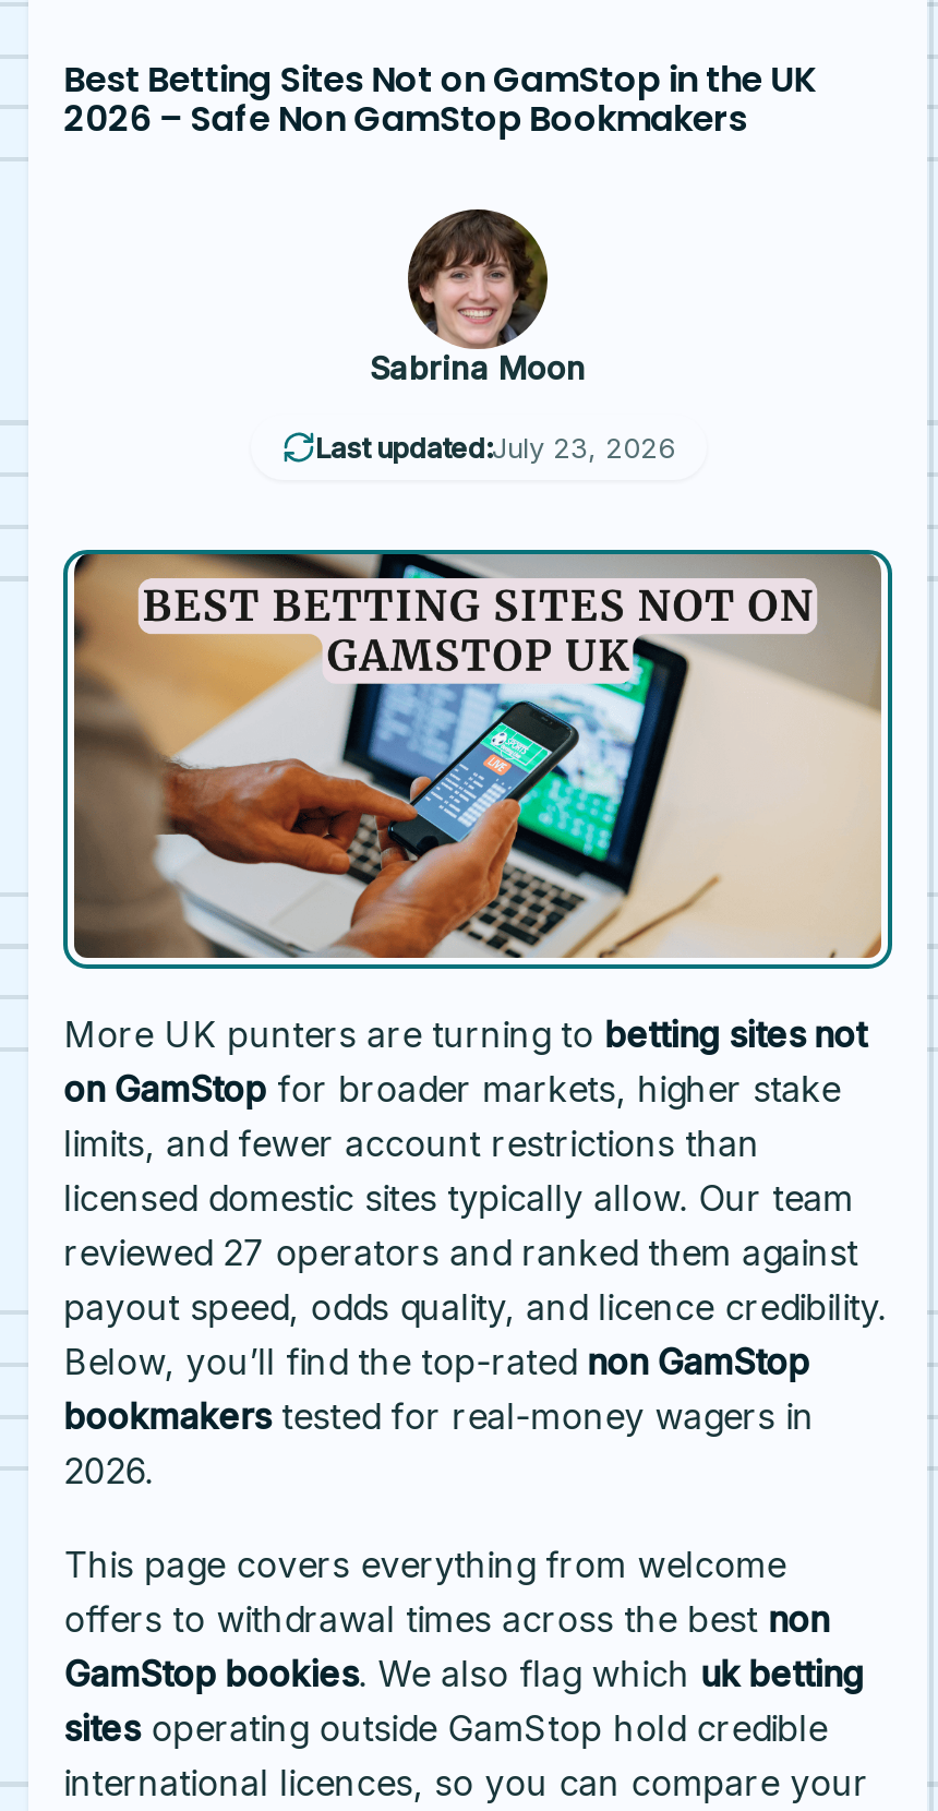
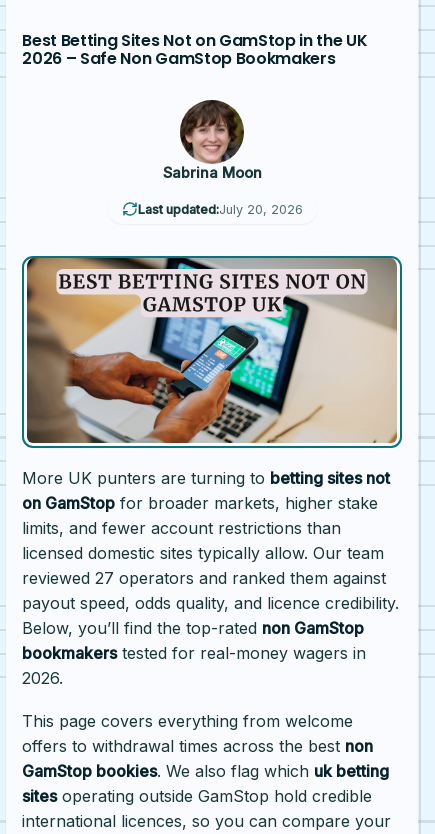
- Last updated:July 23, 2026
+ Last updated:July 20, 2026
